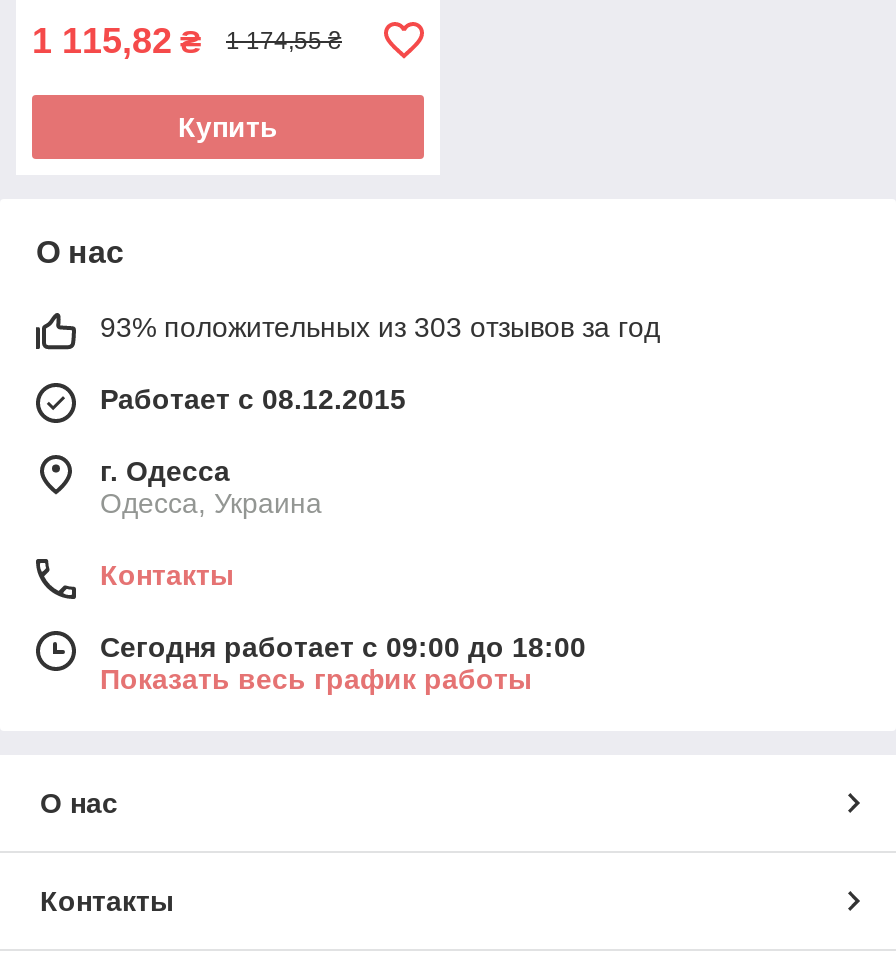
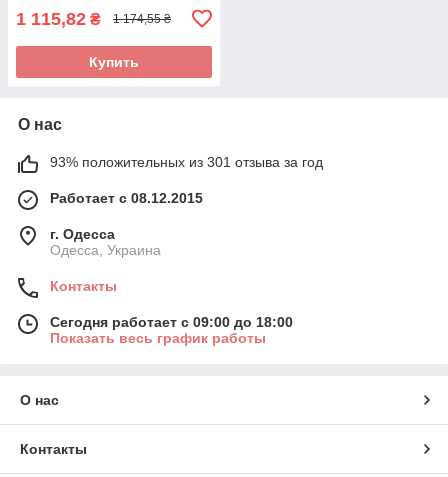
- 93% положительных из 303 отзывов за год
+ 93% положительных из 301 отзыва за год
